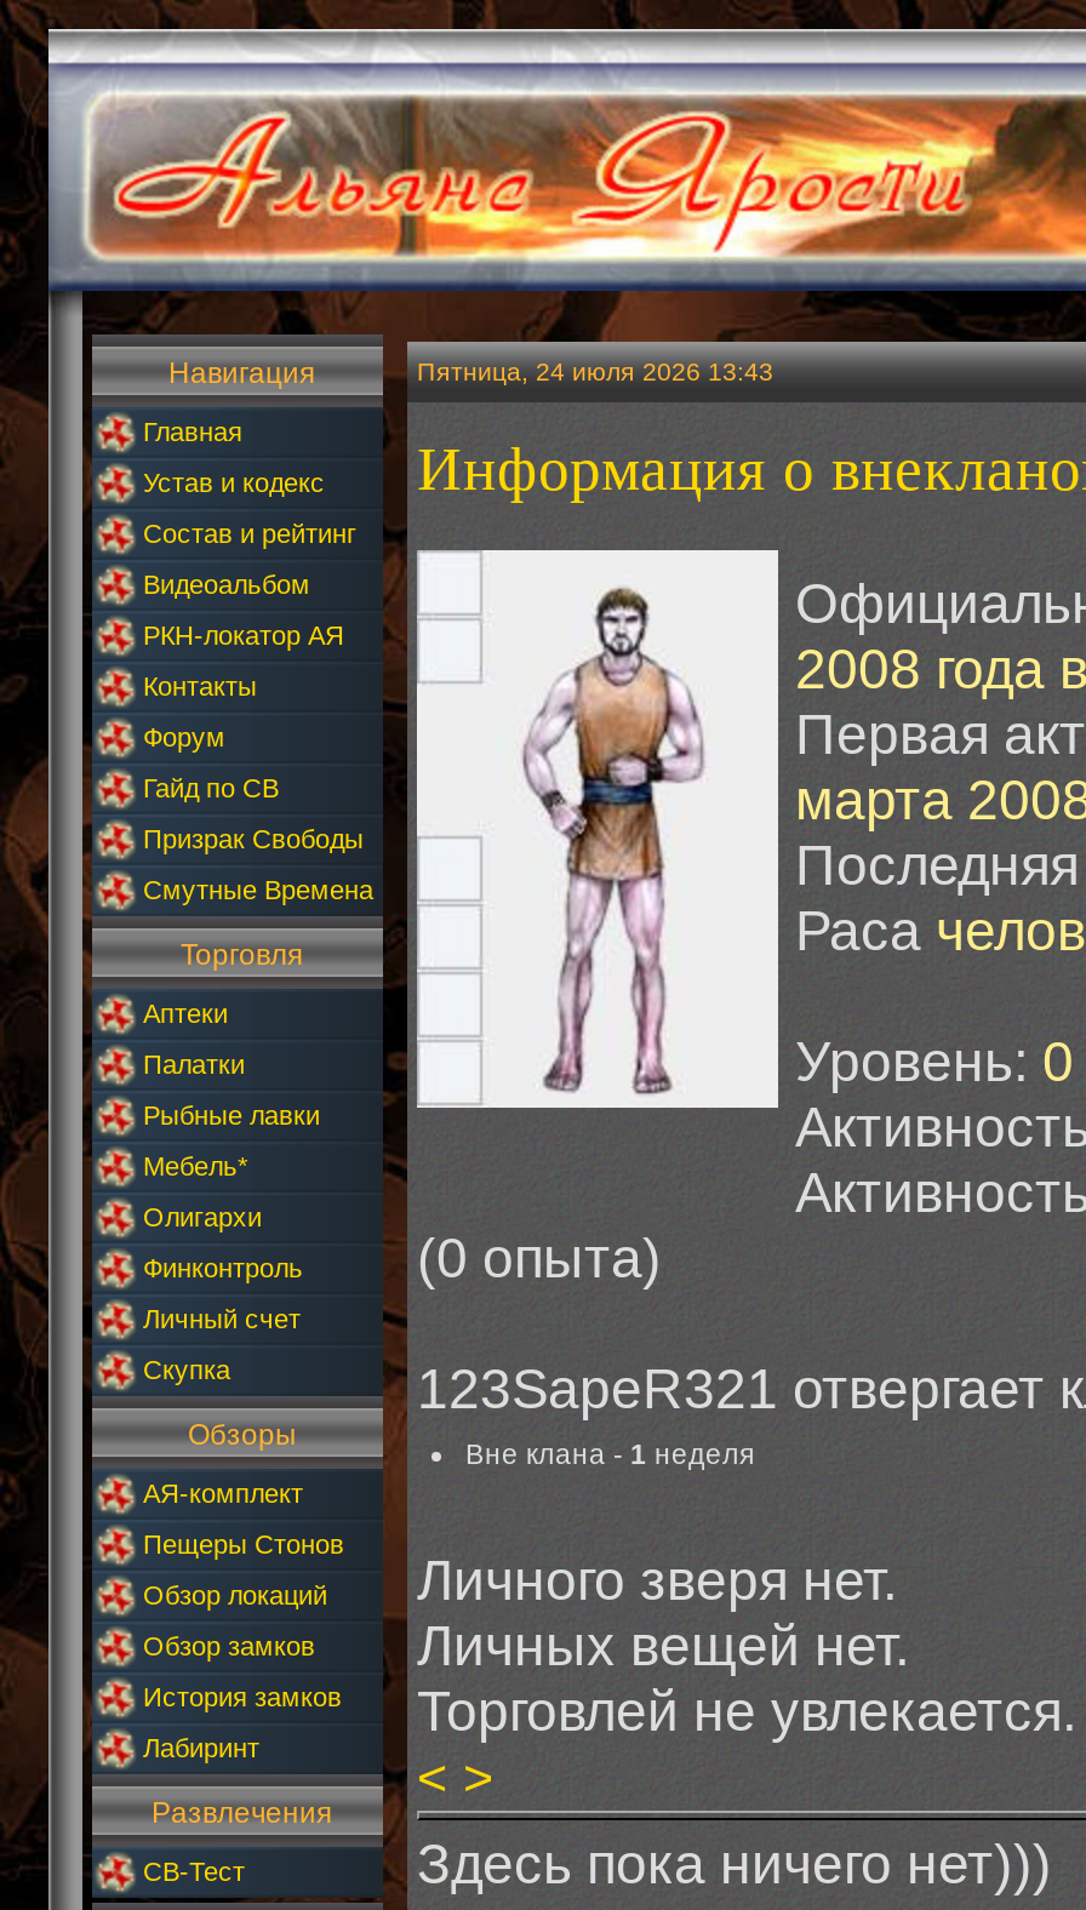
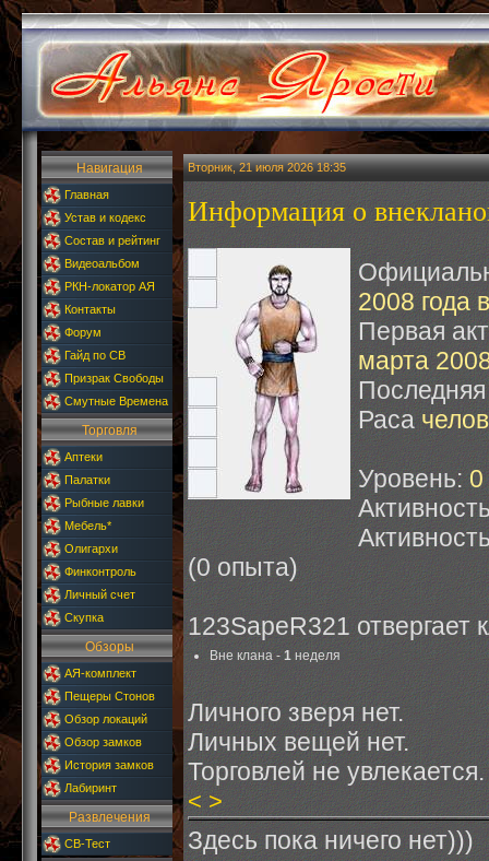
- Пятница, 24 июля 2026 13:43
+ Вторник, 21 июля 2026 18:35
